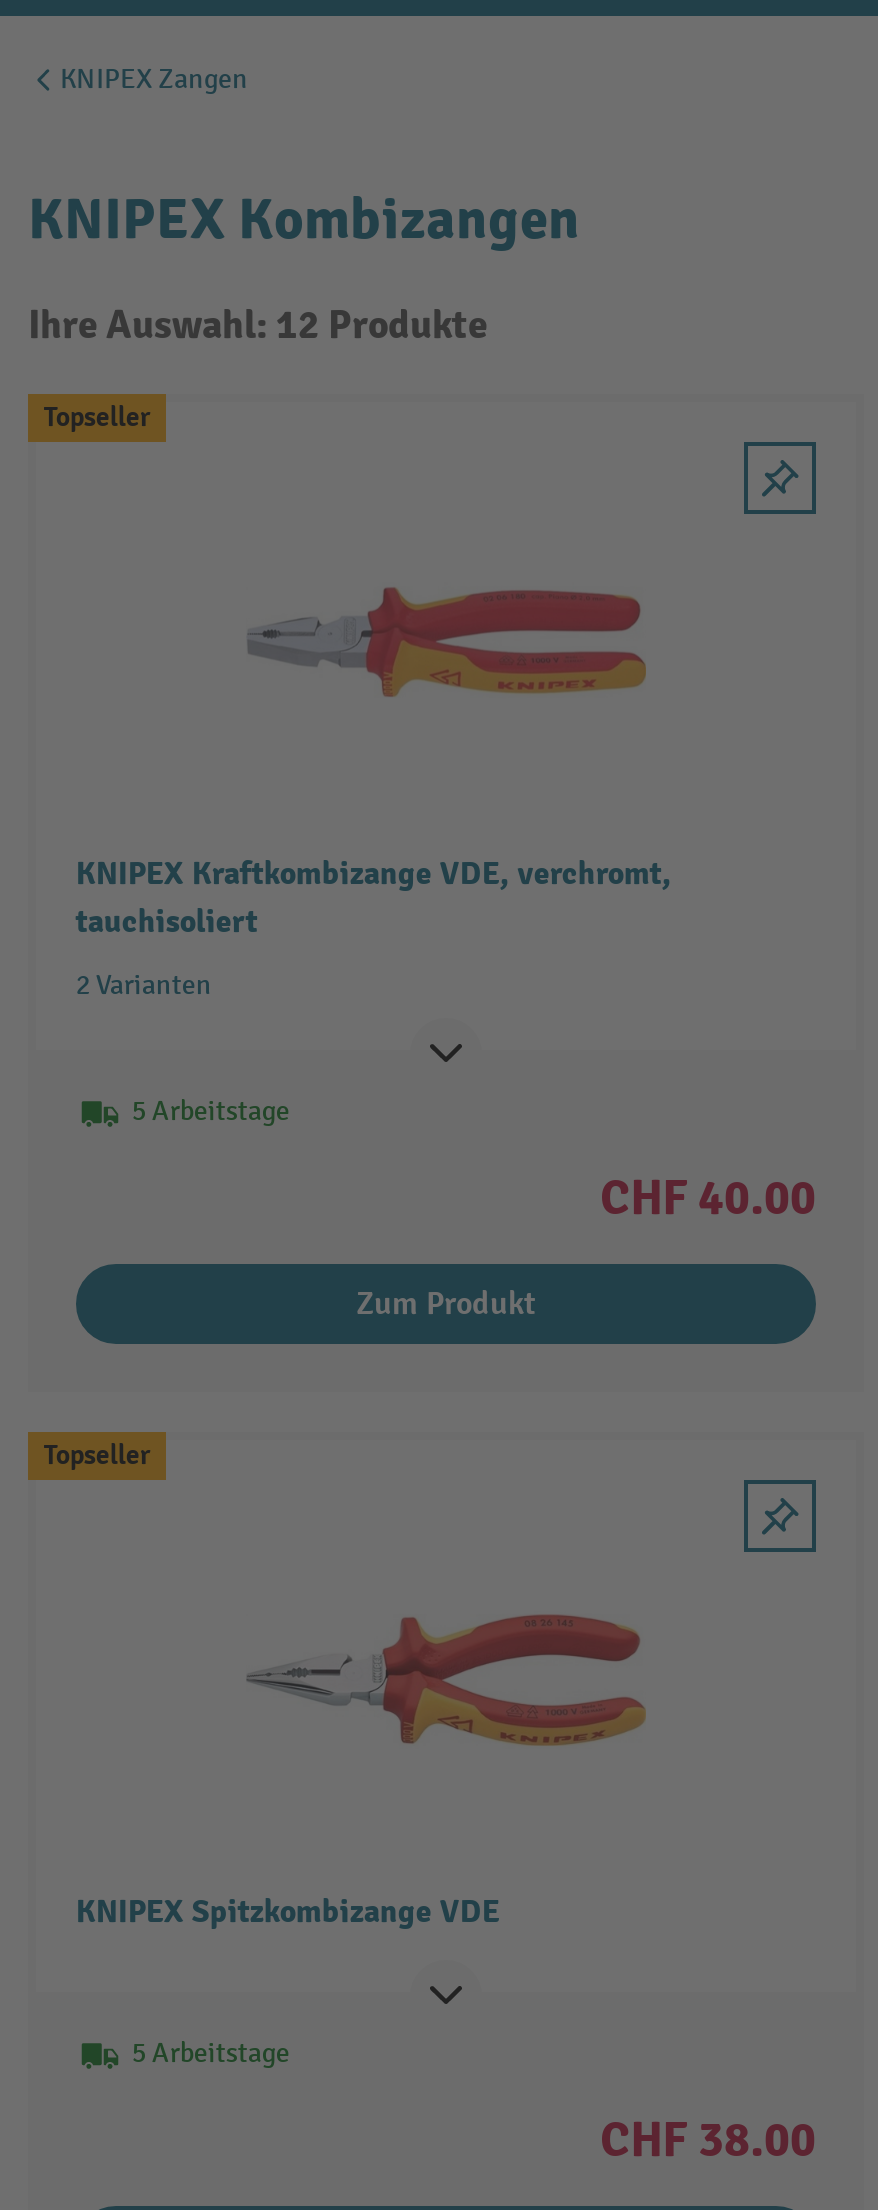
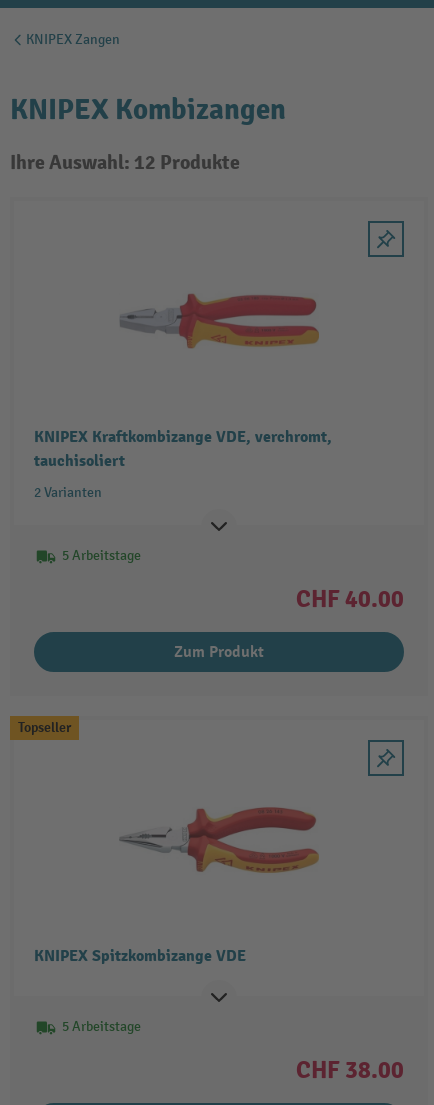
- Topseller
